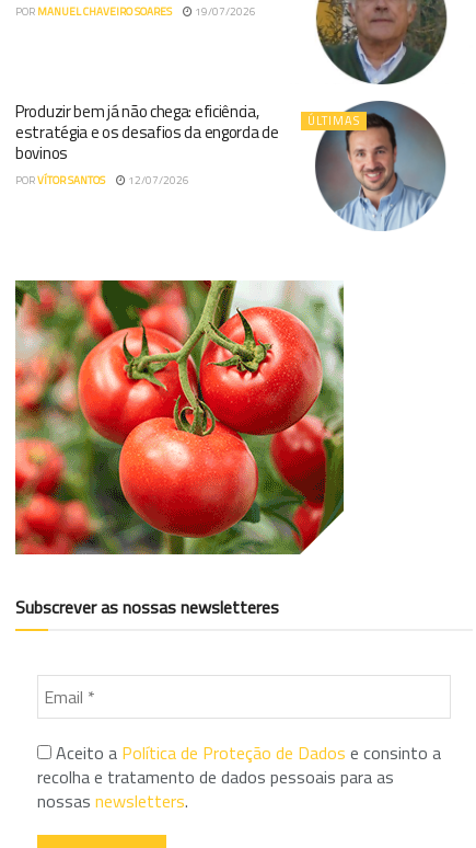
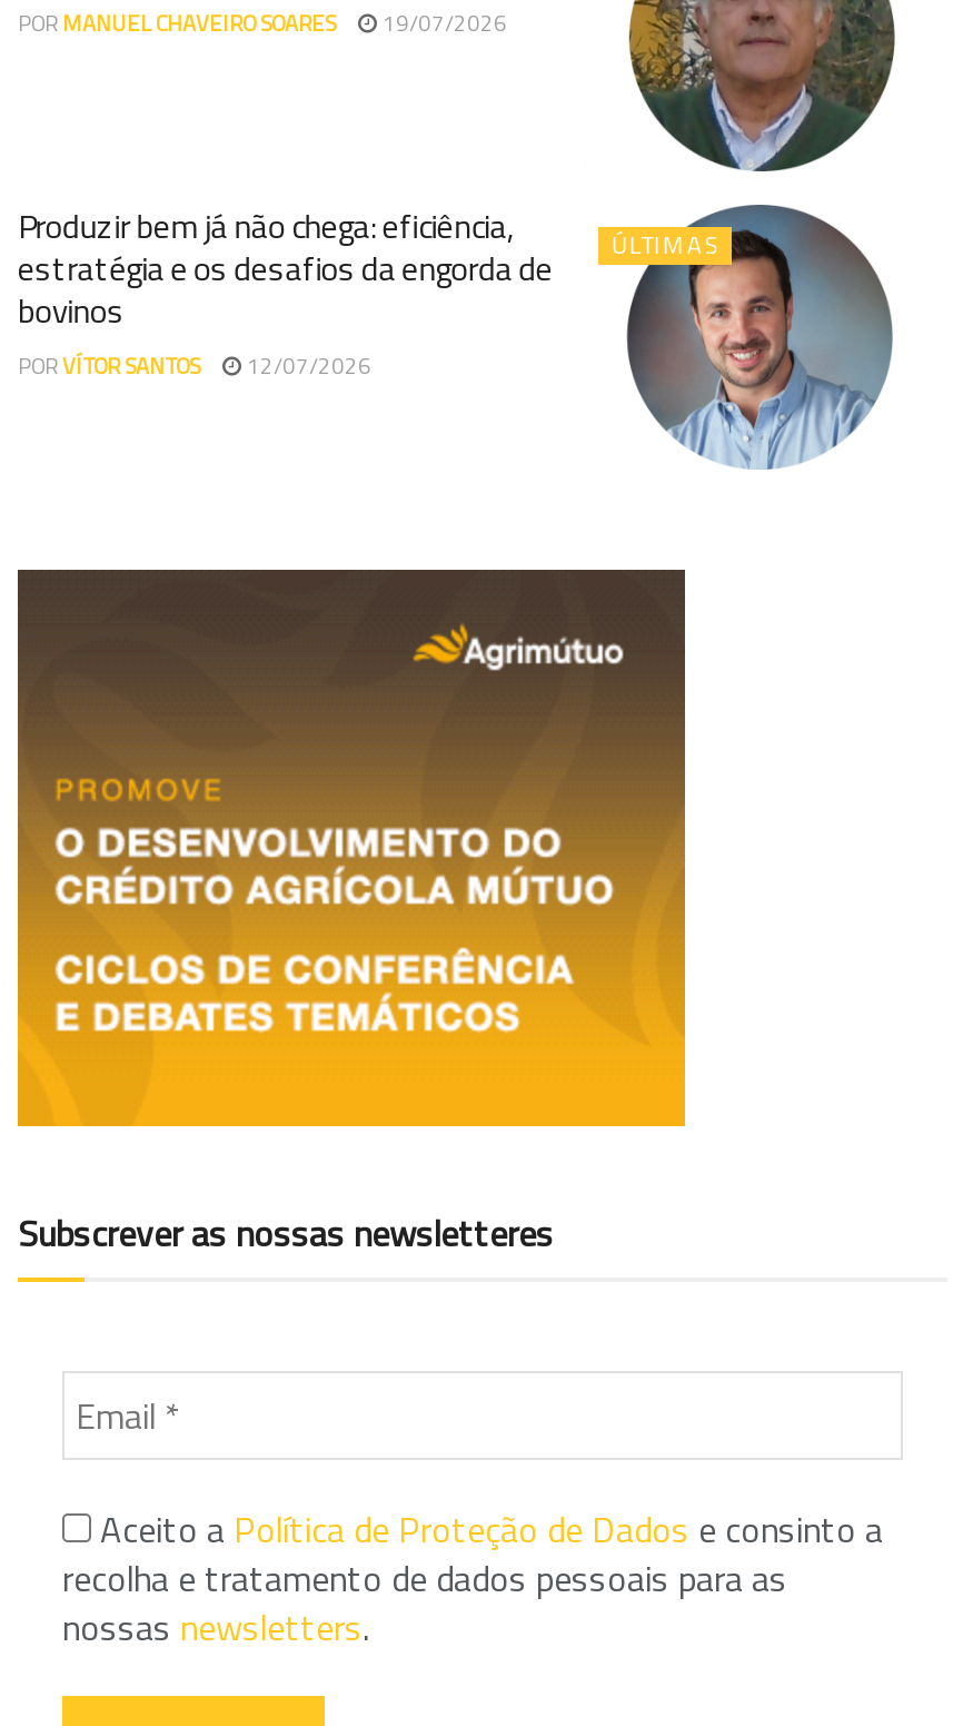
- [image]
+ [image]
